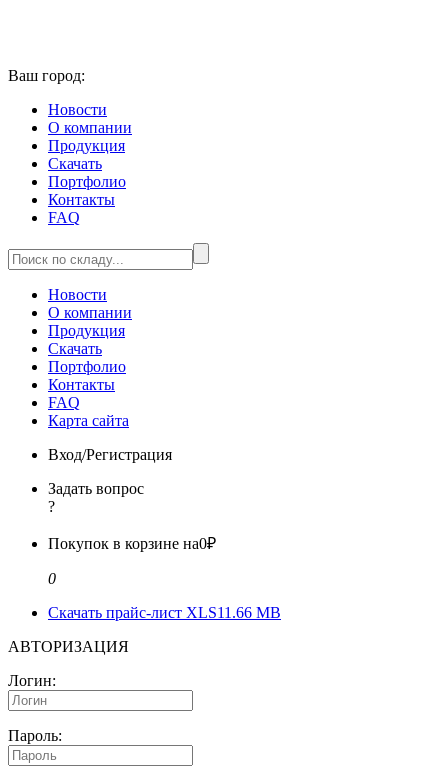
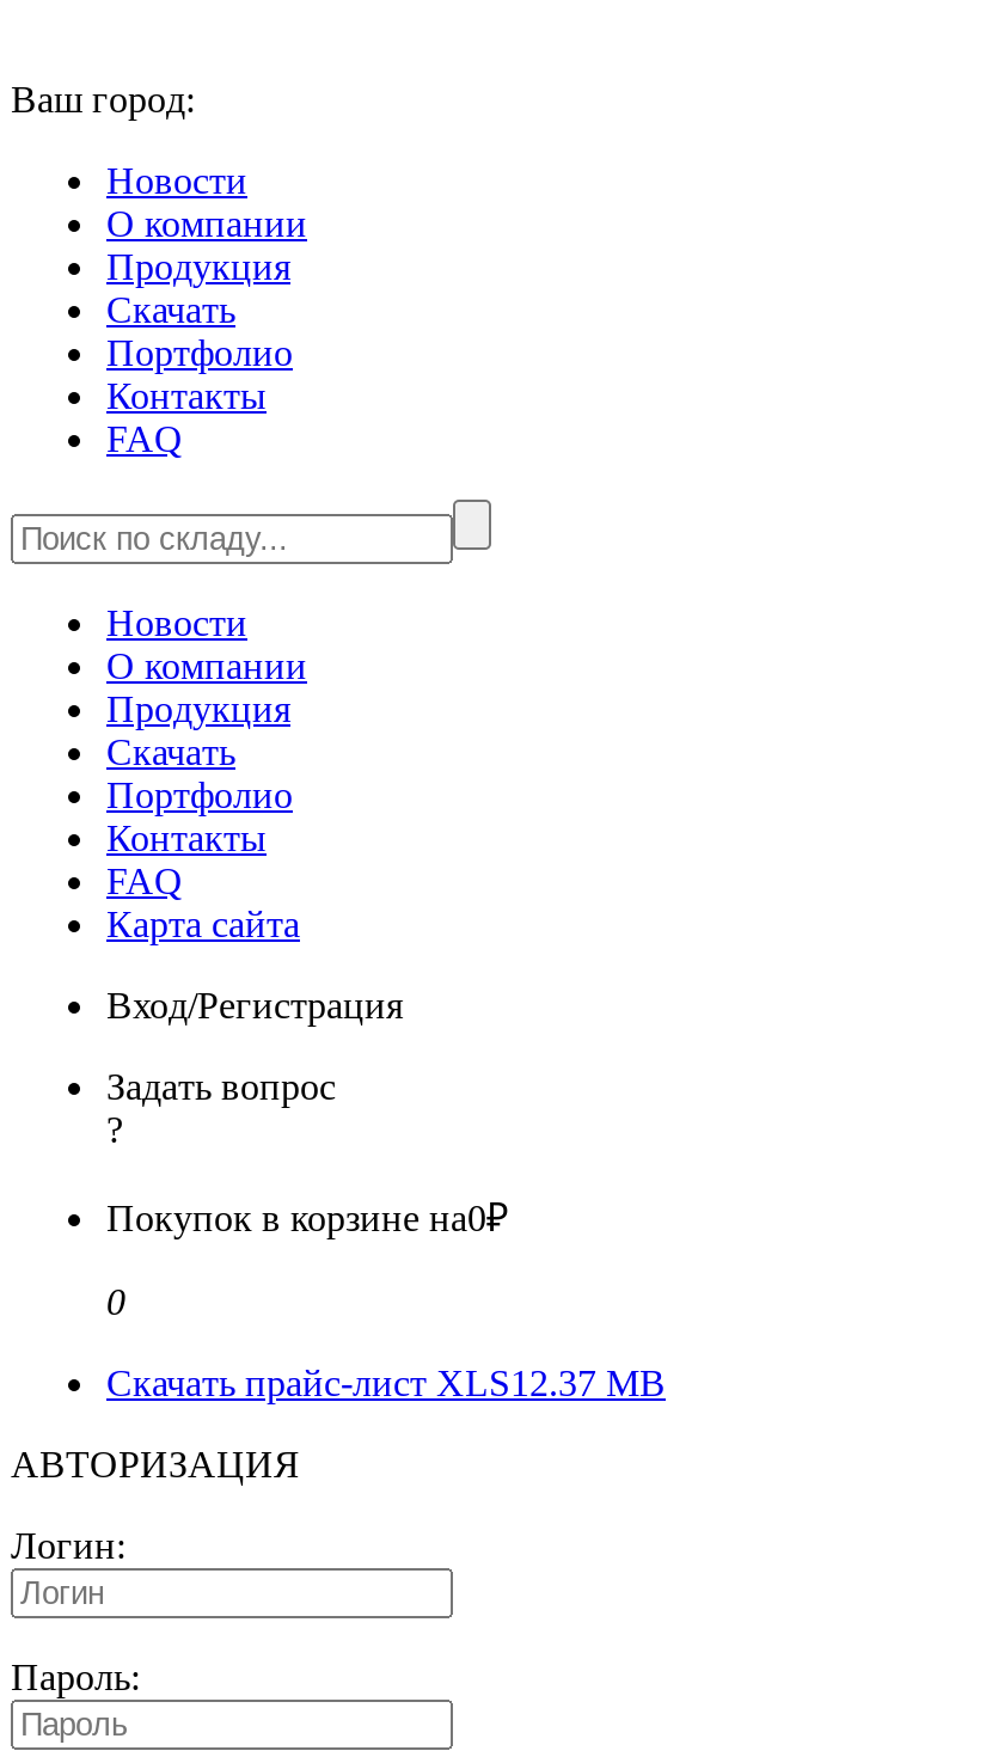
- Скачать прайс-лист XLS11.66 MB
+ Скачать прайс-лист XLS12.37 MB
